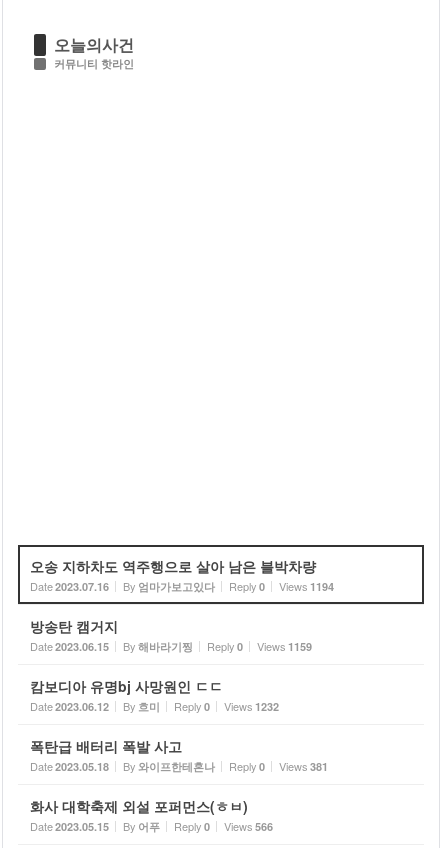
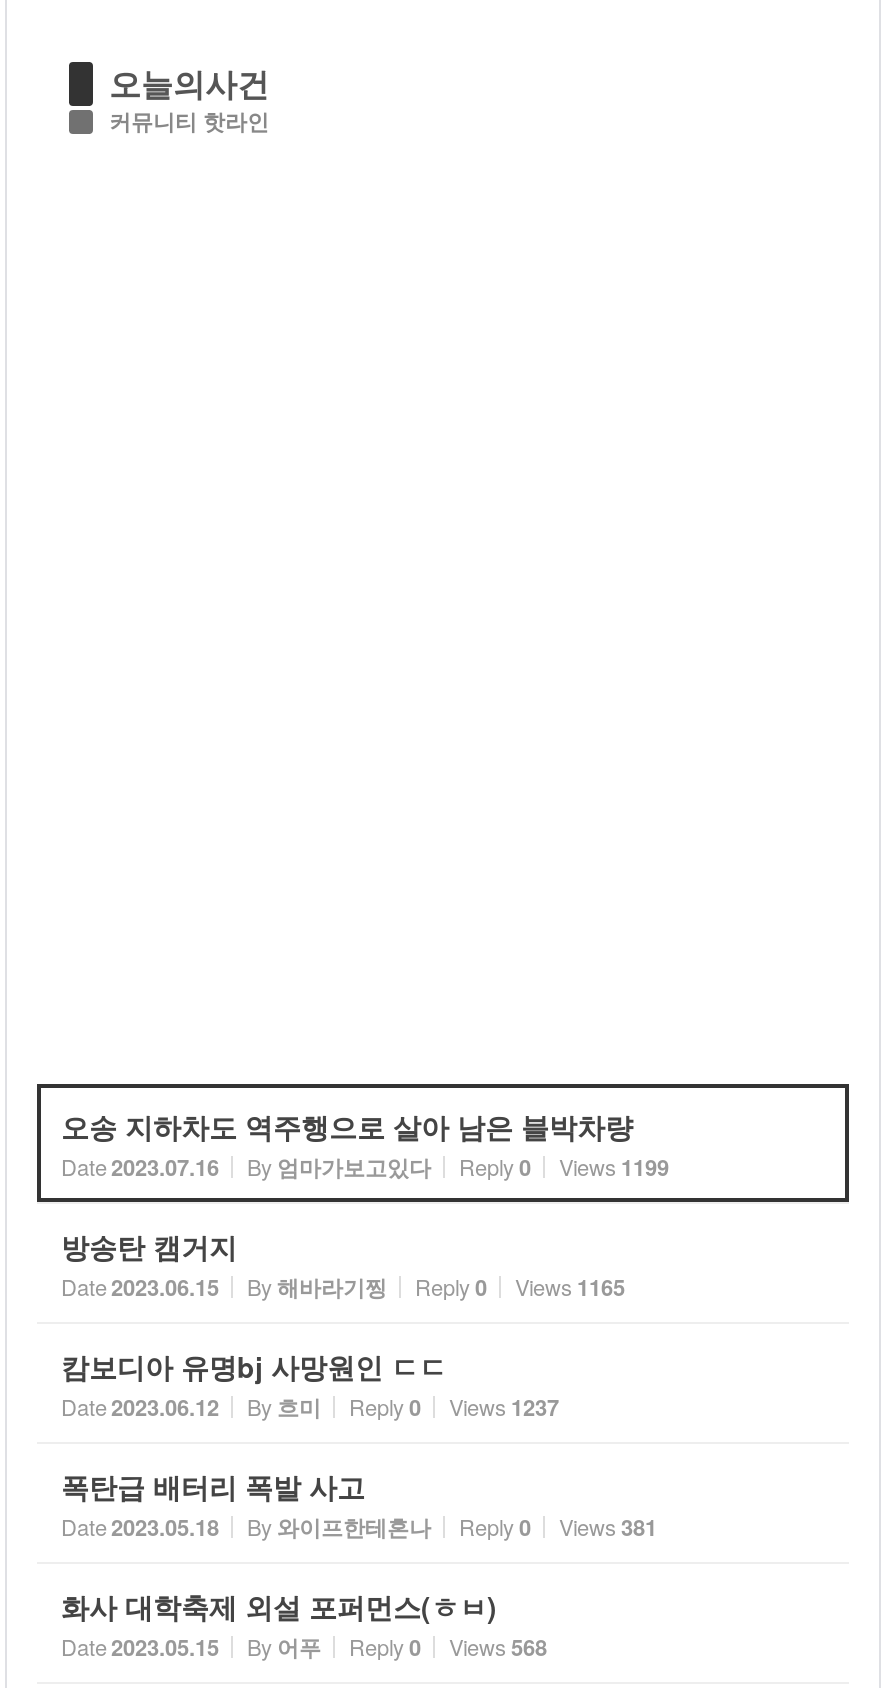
- Date 2023.07.16 By 엄마가보고있다 Reply 0 Views 1194
+ Date 2023.07.16 By 엄마가보고있다 Reply 0 Views 1199

- Date 2023.06.15 By 해바라기찡 Reply 0 Views 1159
+ Date 2023.06.15 By 해바라기찡 Reply 0 Views 1165

- Date 2023.06.12 By 흐미 Reply 0 Views 1232
+ Date 2023.06.12 By 흐미 Reply 0 Views 1237

- Date 2023.05.15 By 어푸 Reply 0 Views 566
+ Date 2023.05.15 By 어푸 Reply 0 Views 568
